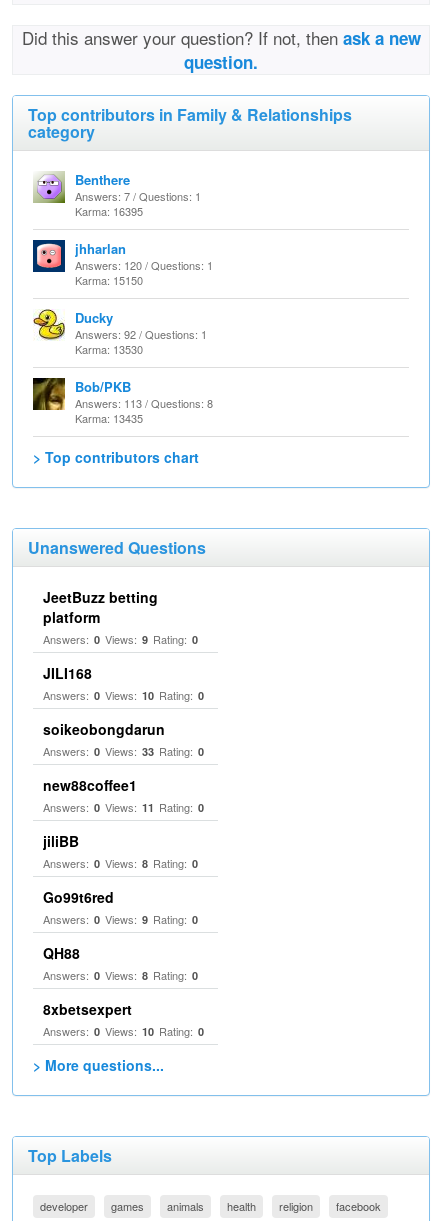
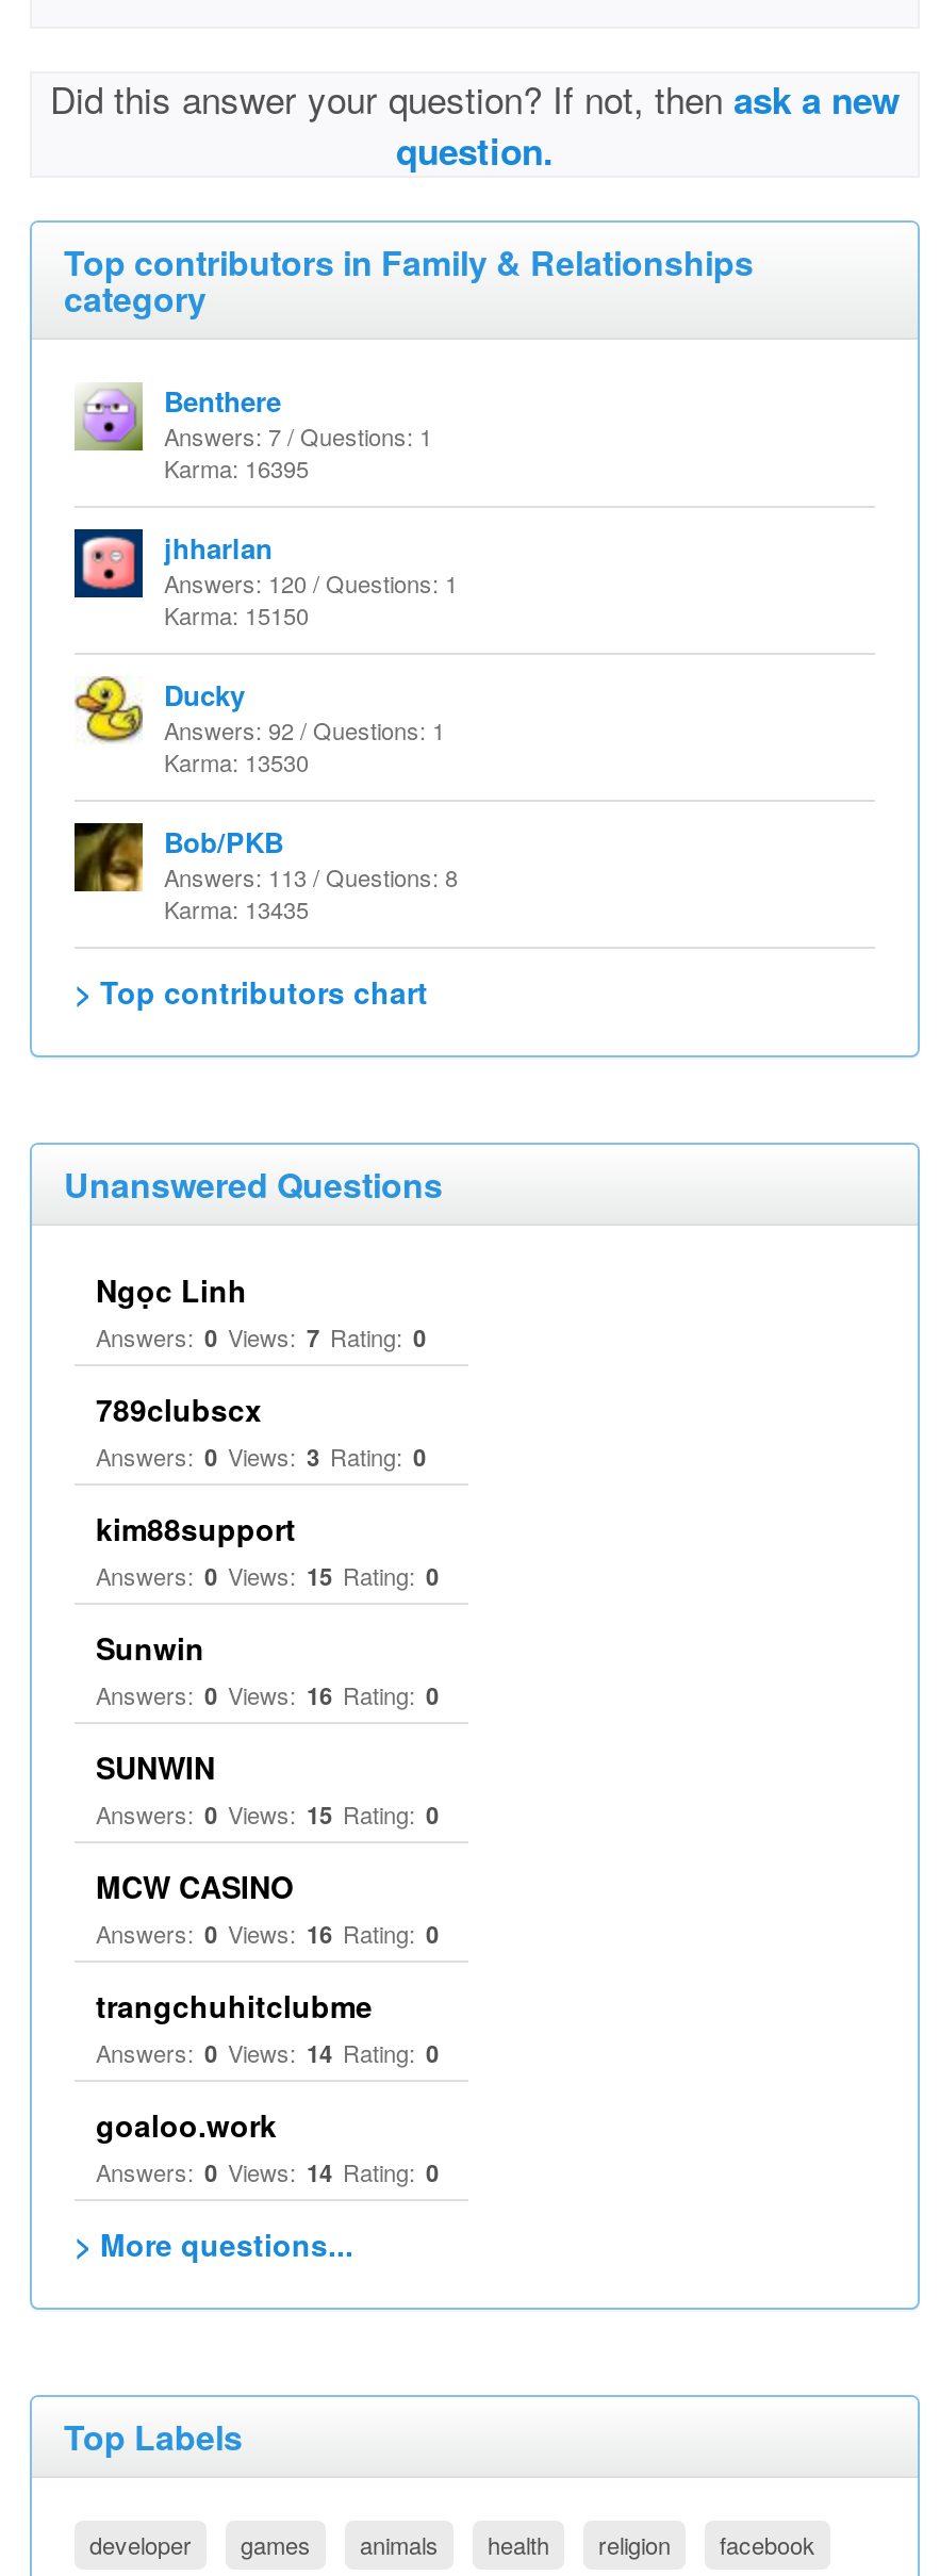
- JeetBuzz betting
- platform
- Answers: 0 Views: 9 Rating: 0
+ Ngọc Linh
+ Answers: 0 Views: 7 Rating: 0

- JILI168
- Answers: 0 Views: 10 Rating: 0
+ 789clubscx
+ Answers: 0 Views: 3 Rating: 0

- soikeobongdarun
- Answers: 0 Views: 33 Rating: 0
+ kim88support
+ Answers: 0 Views: 15 Rating: 0

- new88coffee1
- Answers: 0 Views: 11 Rating: 0
+ Sunwin
+ Answers: 0 Views: 16 Rating: 0

- jiliBB
- Answers: 0 Views: 8 Rating: 0
+ SUNWIN
+ Answers: 0 Views: 15 Rating: 0

- Go99t6red
- Answers: 0 Views: 9 Rating: 0
+ MCW CASINO
+ Answers: 0 Views: 16 Rating: 0

- QH88
- Answers: 0 Views: 8 Rating: 0
+ trangchuhitclubme
+ Answers: 0 Views: 14 Rating: 0

- 8xbetsexpert
- Answers: 0 Views: 10 Rating: 0
+ goaloo.work
+ Answers: 0 Views: 14 Rating: 0
